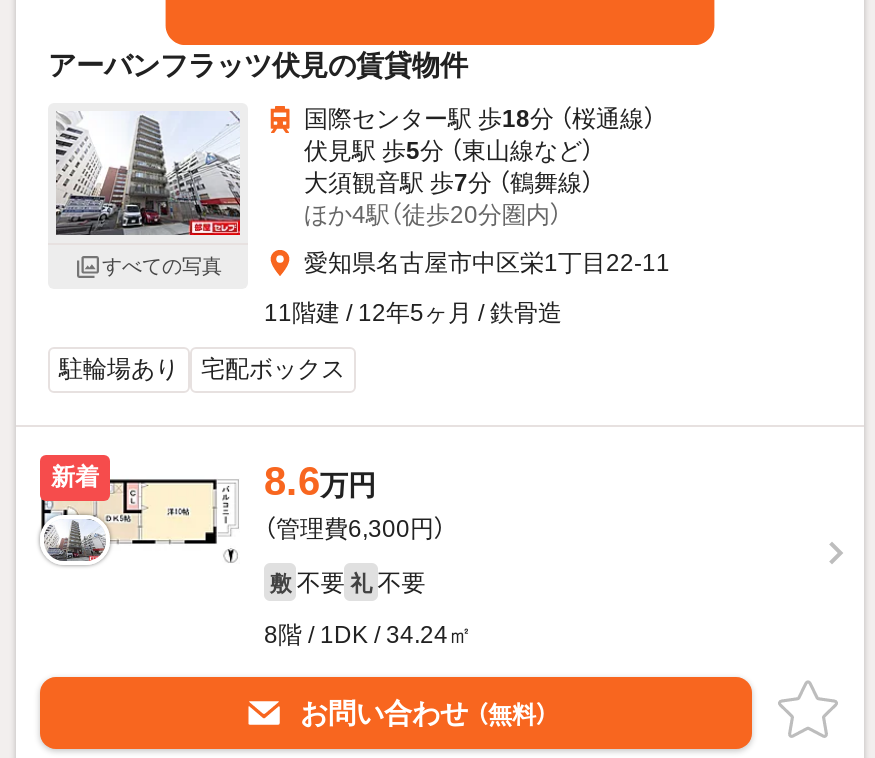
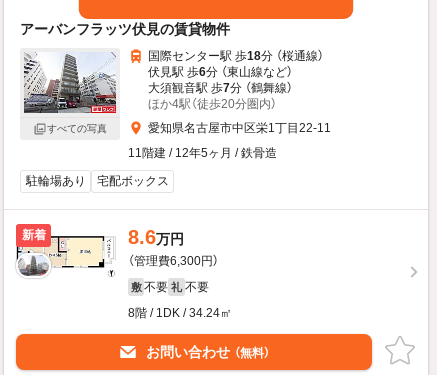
- 伏見駅 歩5分 （東山線など）
+ 伏見駅 歩6分 （東山線など）
